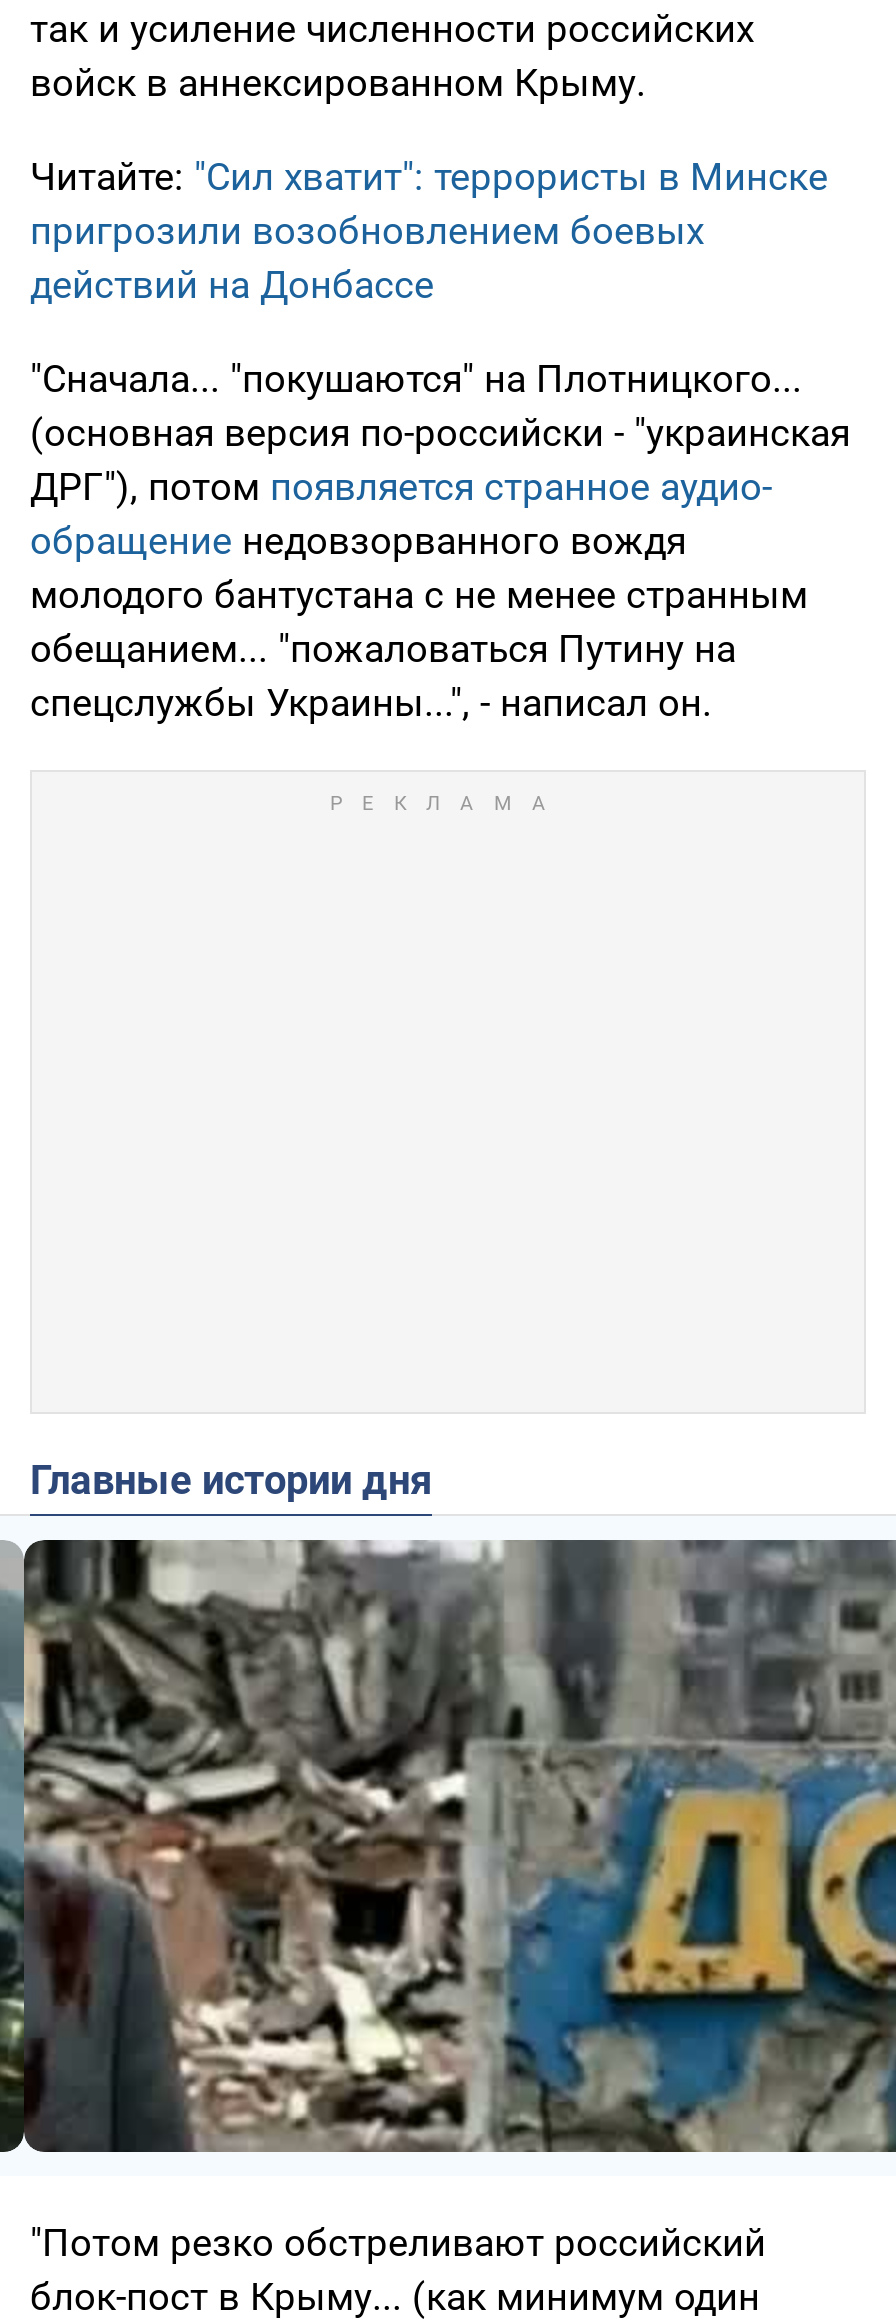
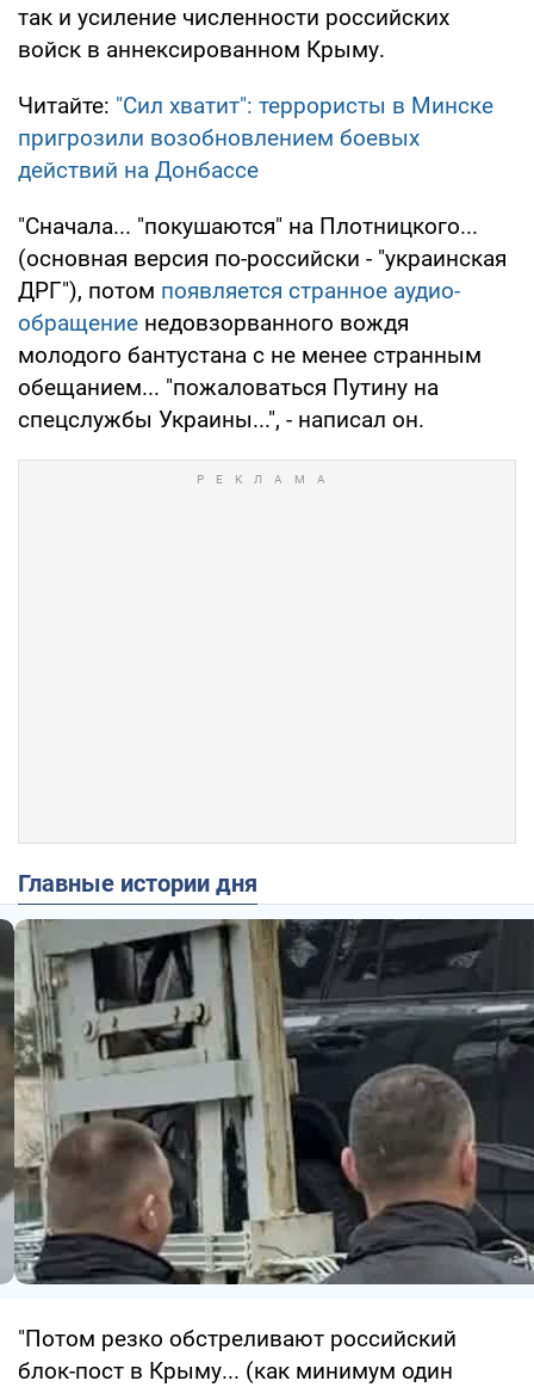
- [image]
+ [image]
